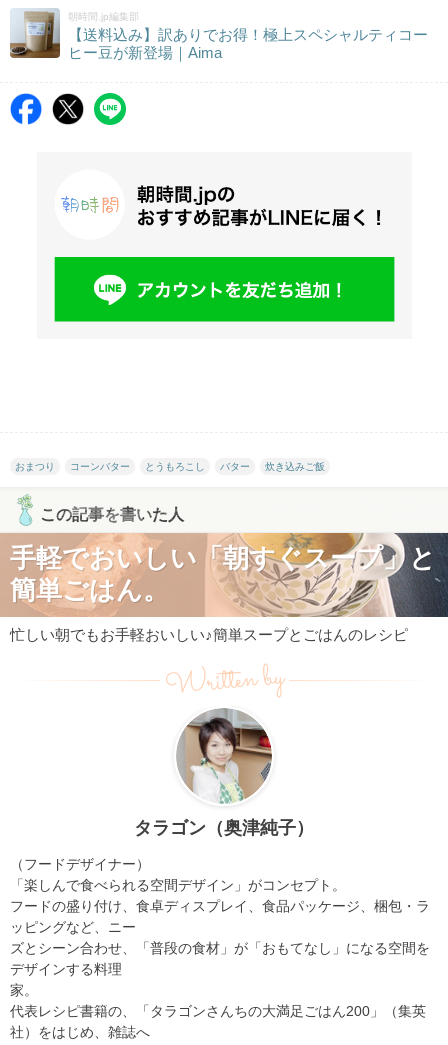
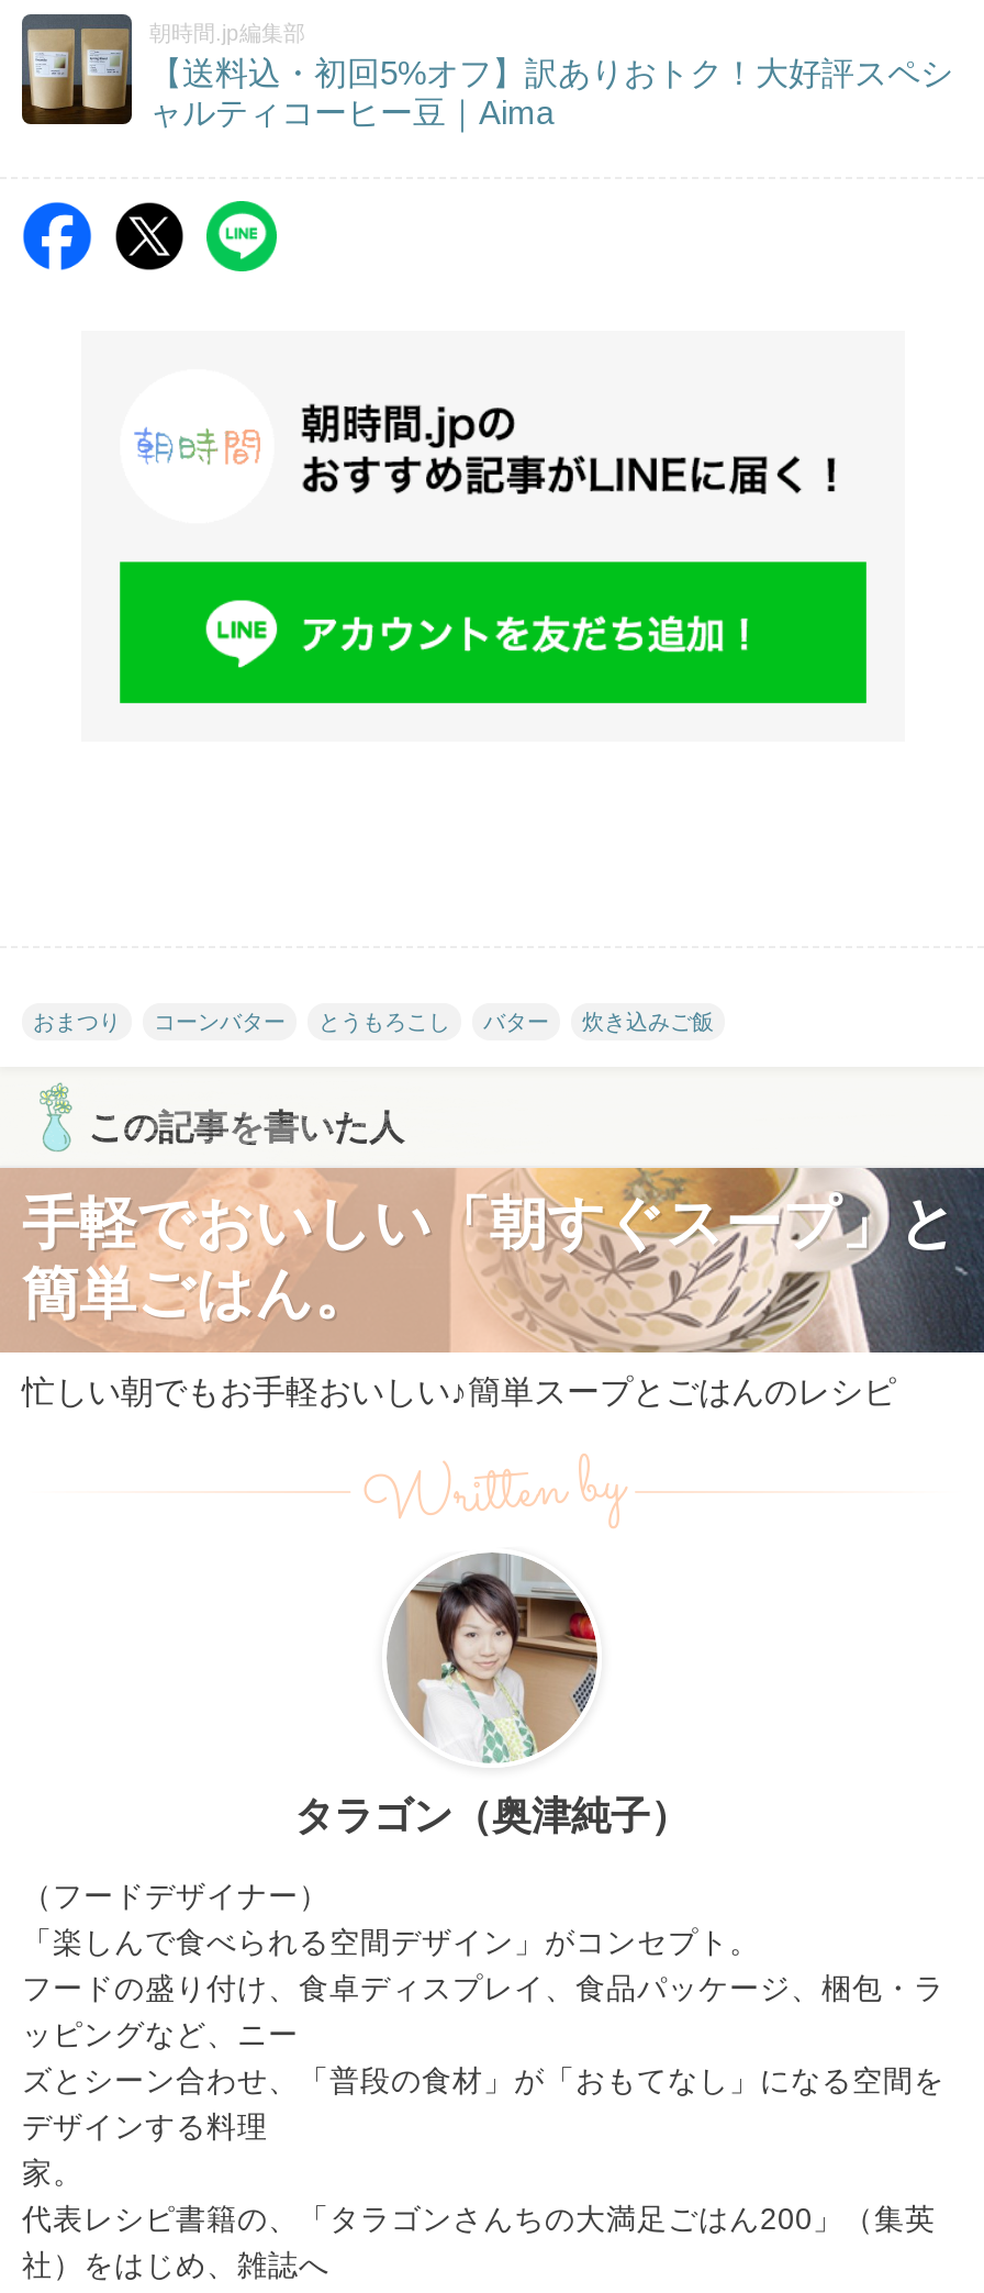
- [image]
- 【送料込み】訳ありでお得！極上スペシャルティコー
- ヒー豆が新登場｜Aima
+ [image]
+ 【送料込・初回5%オフ】訳ありおトク！大好評スペシ
+ ャルティコーヒー豆｜Aima
